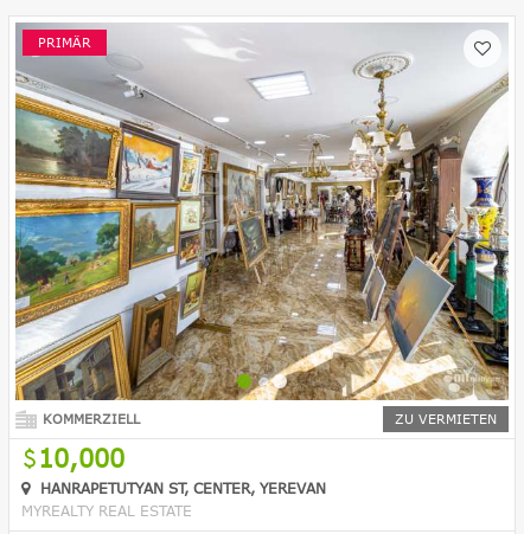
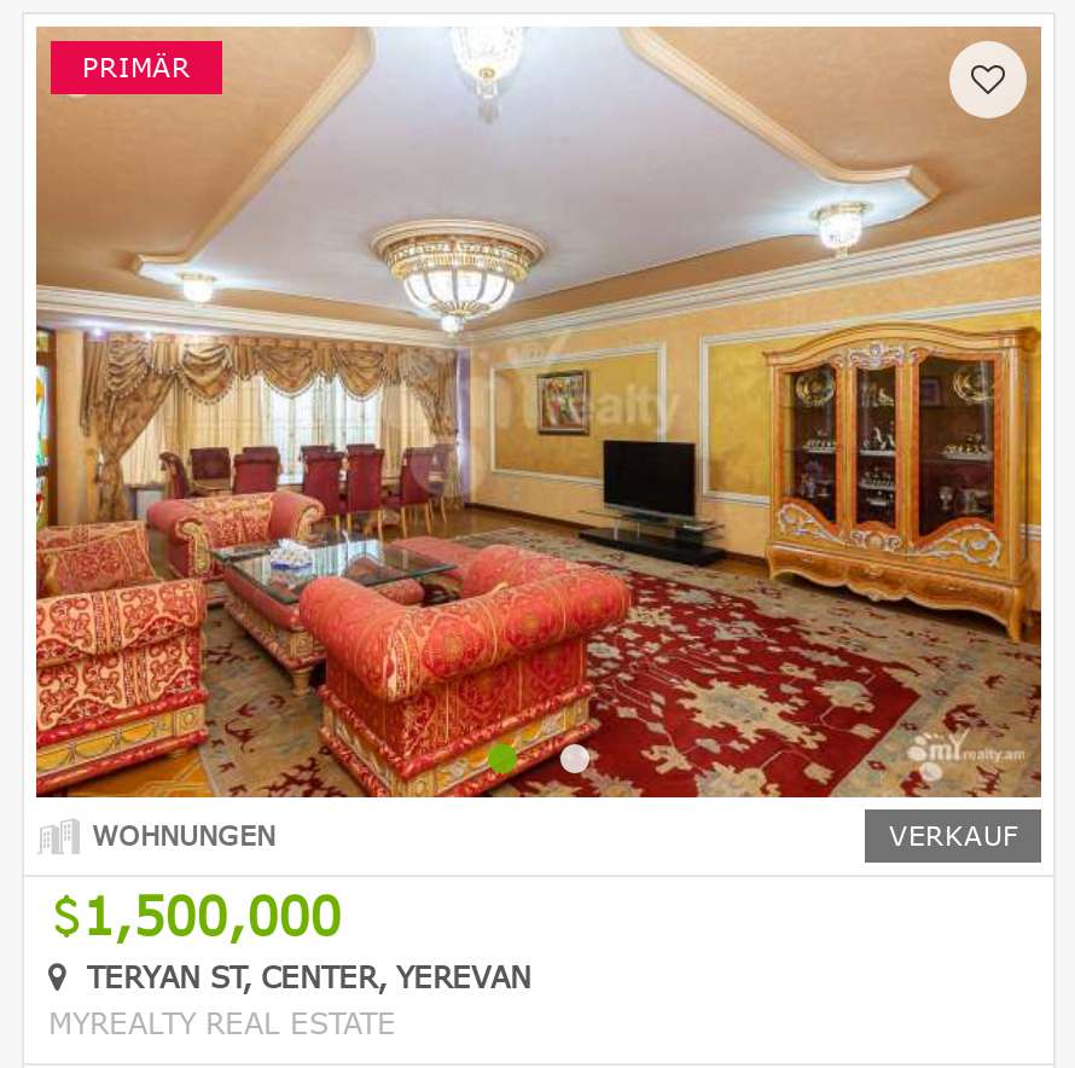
- [image]
- KOMMERZIELL
- ZU VERMIETEN
+ [image]
+ WOHNUNGEN
+ VERKAUF

- 10,000
- HANRAPETUTYAN ST, CENTER, YEREVAN
+ 1,500,000
+ TERYAN ST, CENTER, YEREVAN
